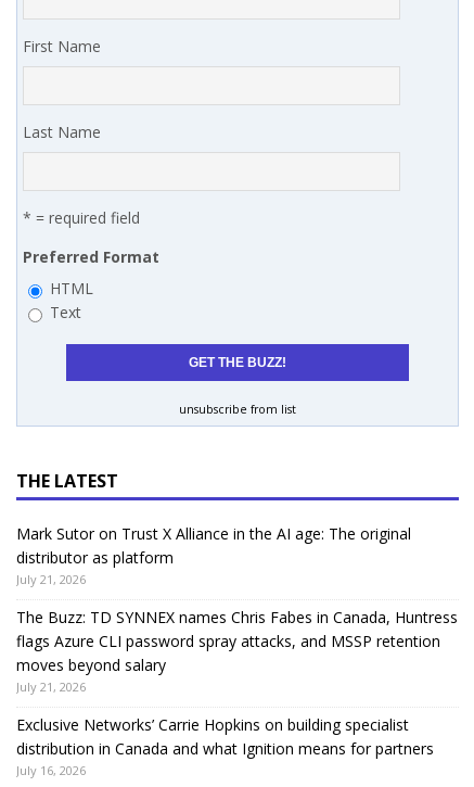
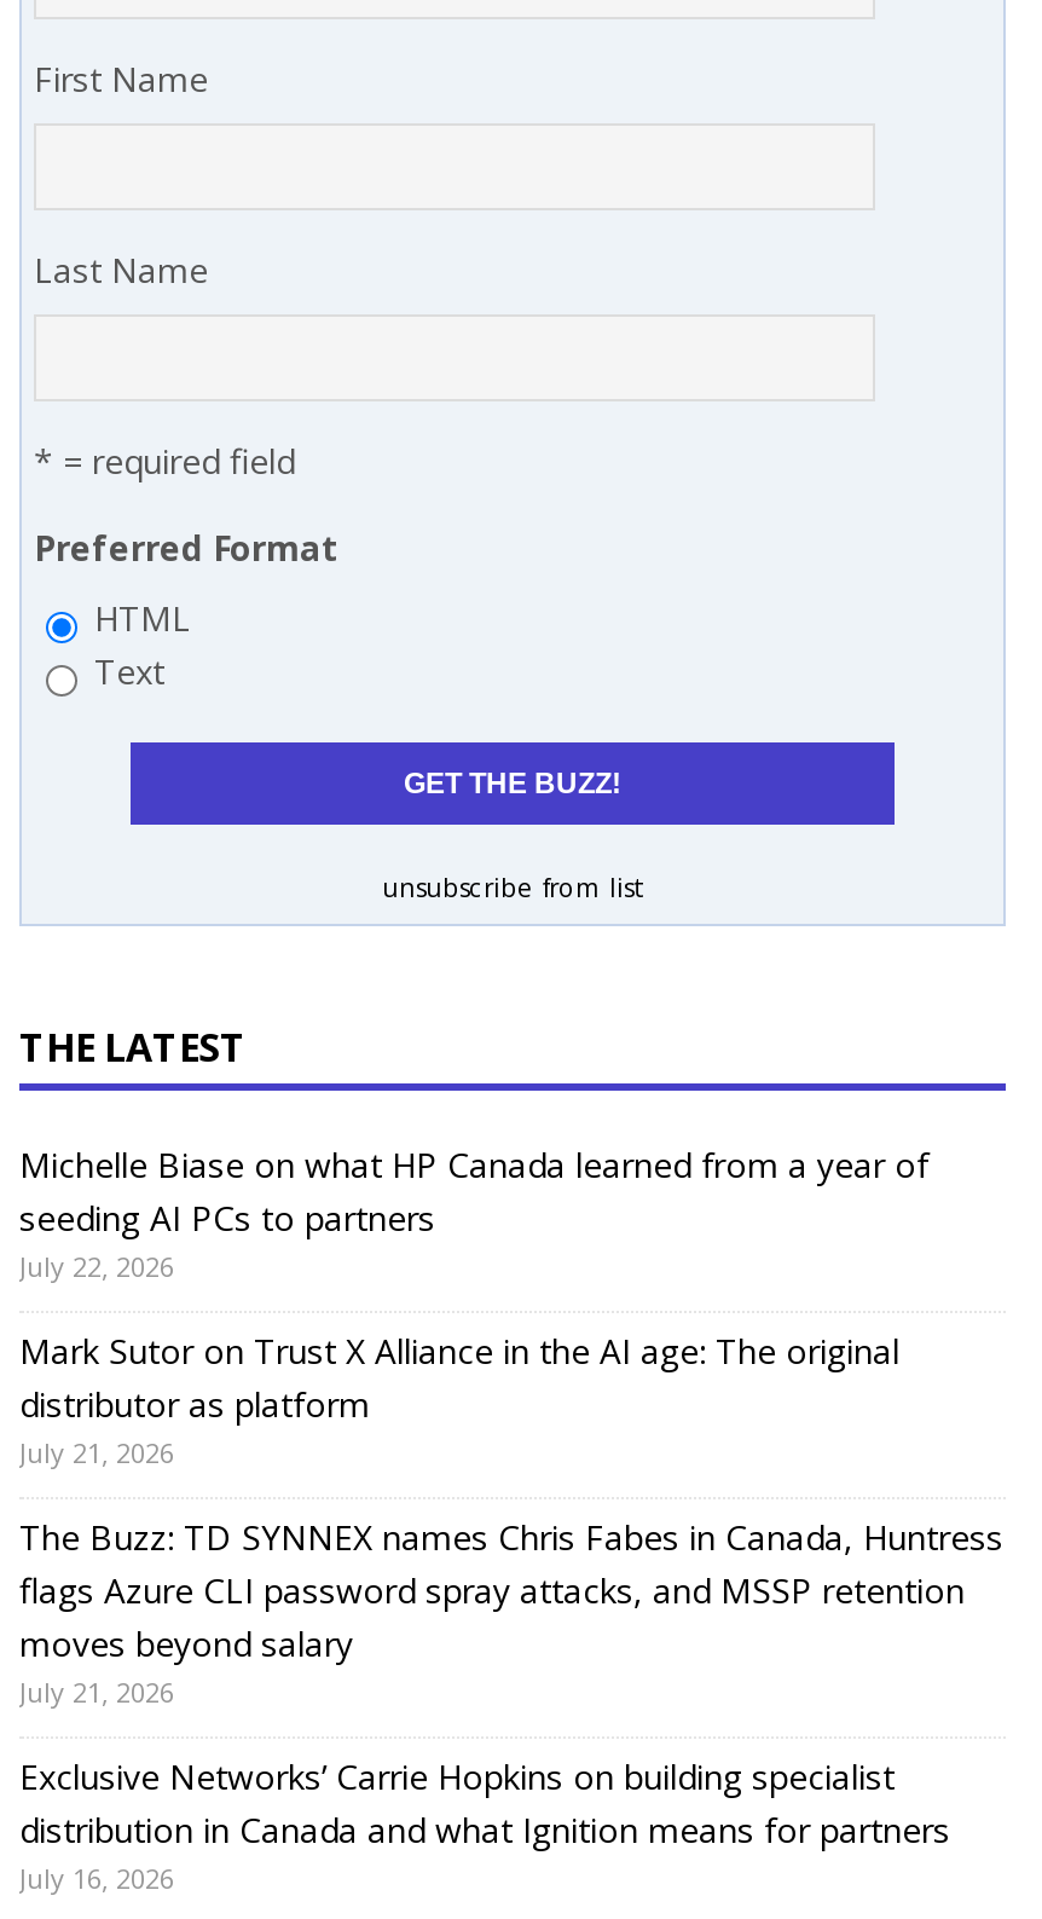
+ Michelle Biase on what HP Canada learned from a year of
+ seeding AI PCs to partners
+ July 22, 2026
